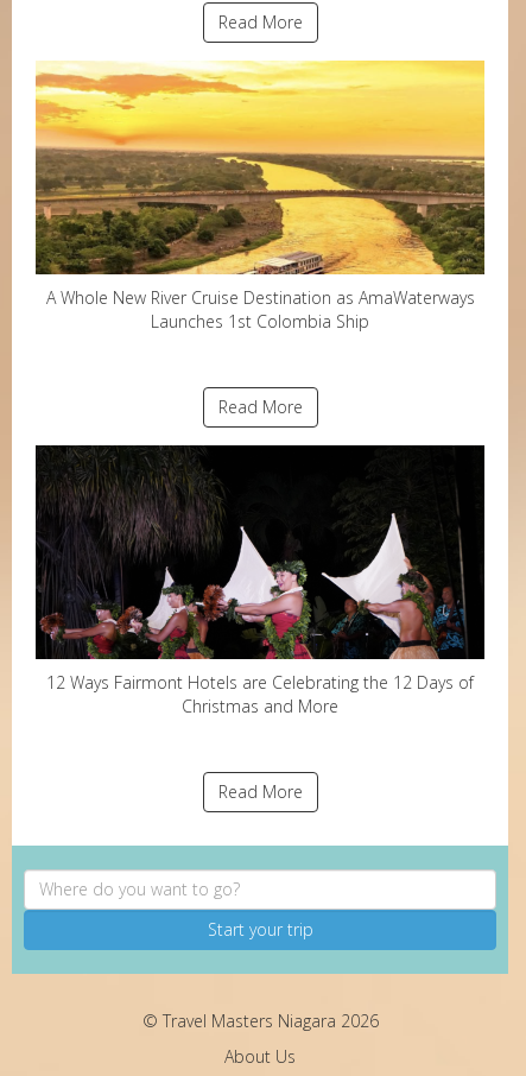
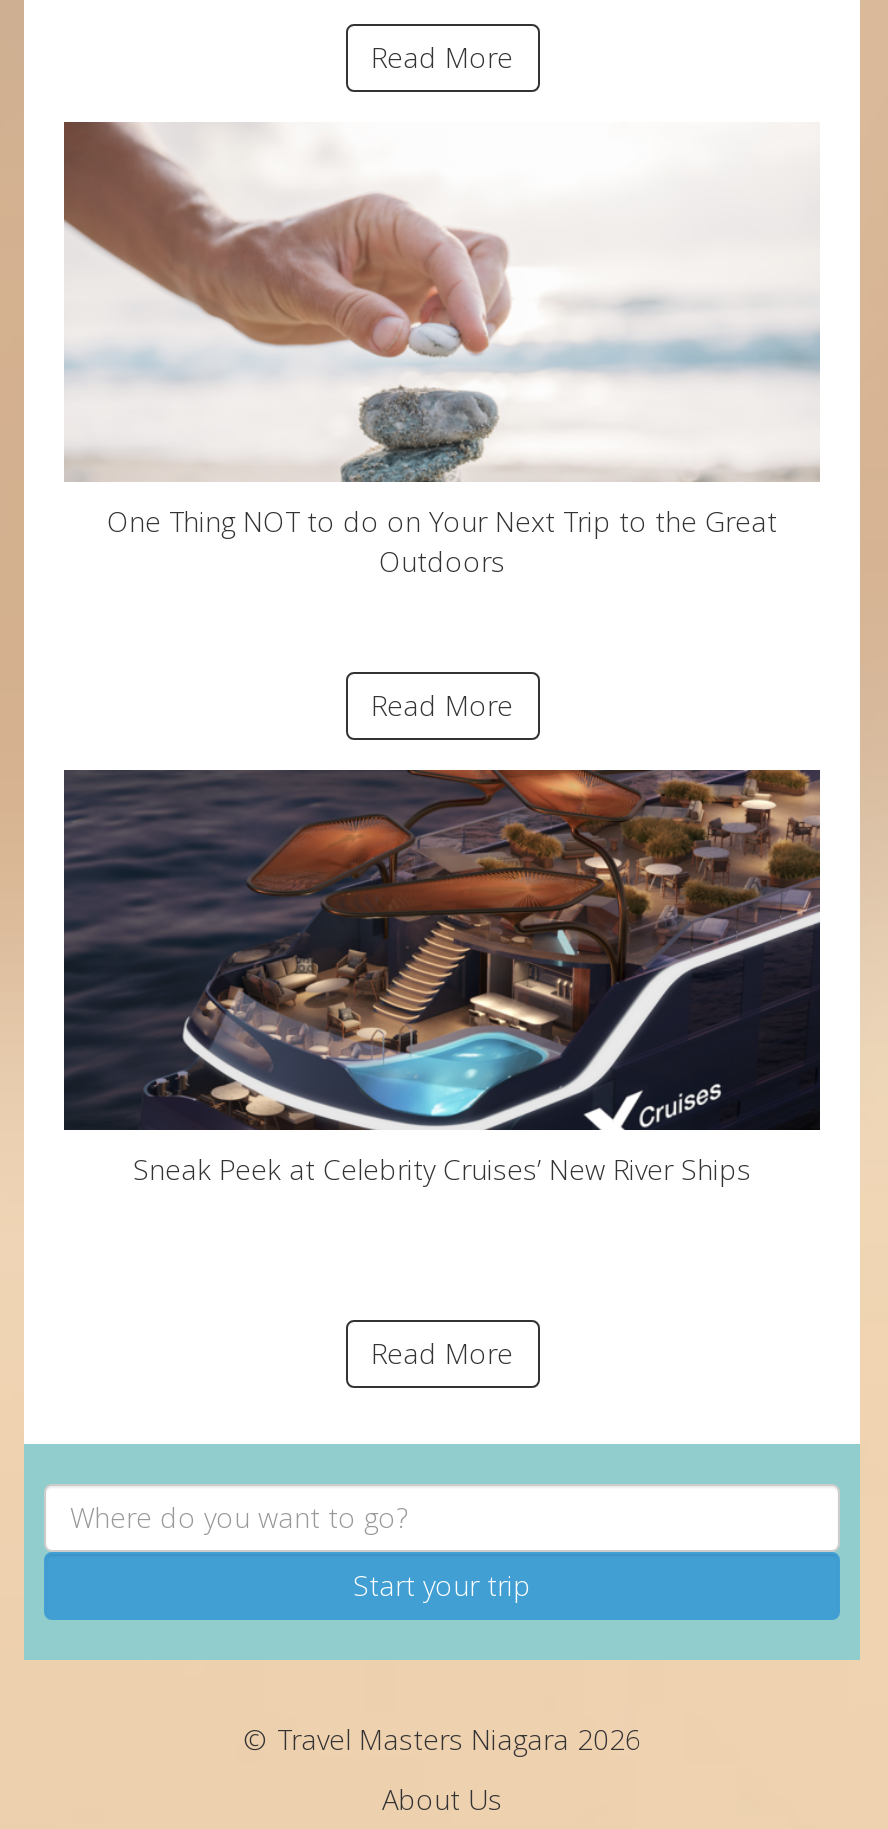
- [image]
- A Whole New River Cruise Destination as AmaWaterways
- Launches 1st Colombia Ship
+ [image]
+ One Thing NOT to do on Your Next Trip to the Great
+ Outdoors

- [image]
- 12 Ways Fairmont Hotels are Celebrating the 12 Days of
- Christmas and More
+ [image]
+ Sneak Peek at Celebrity Cruises’ New River Ships
